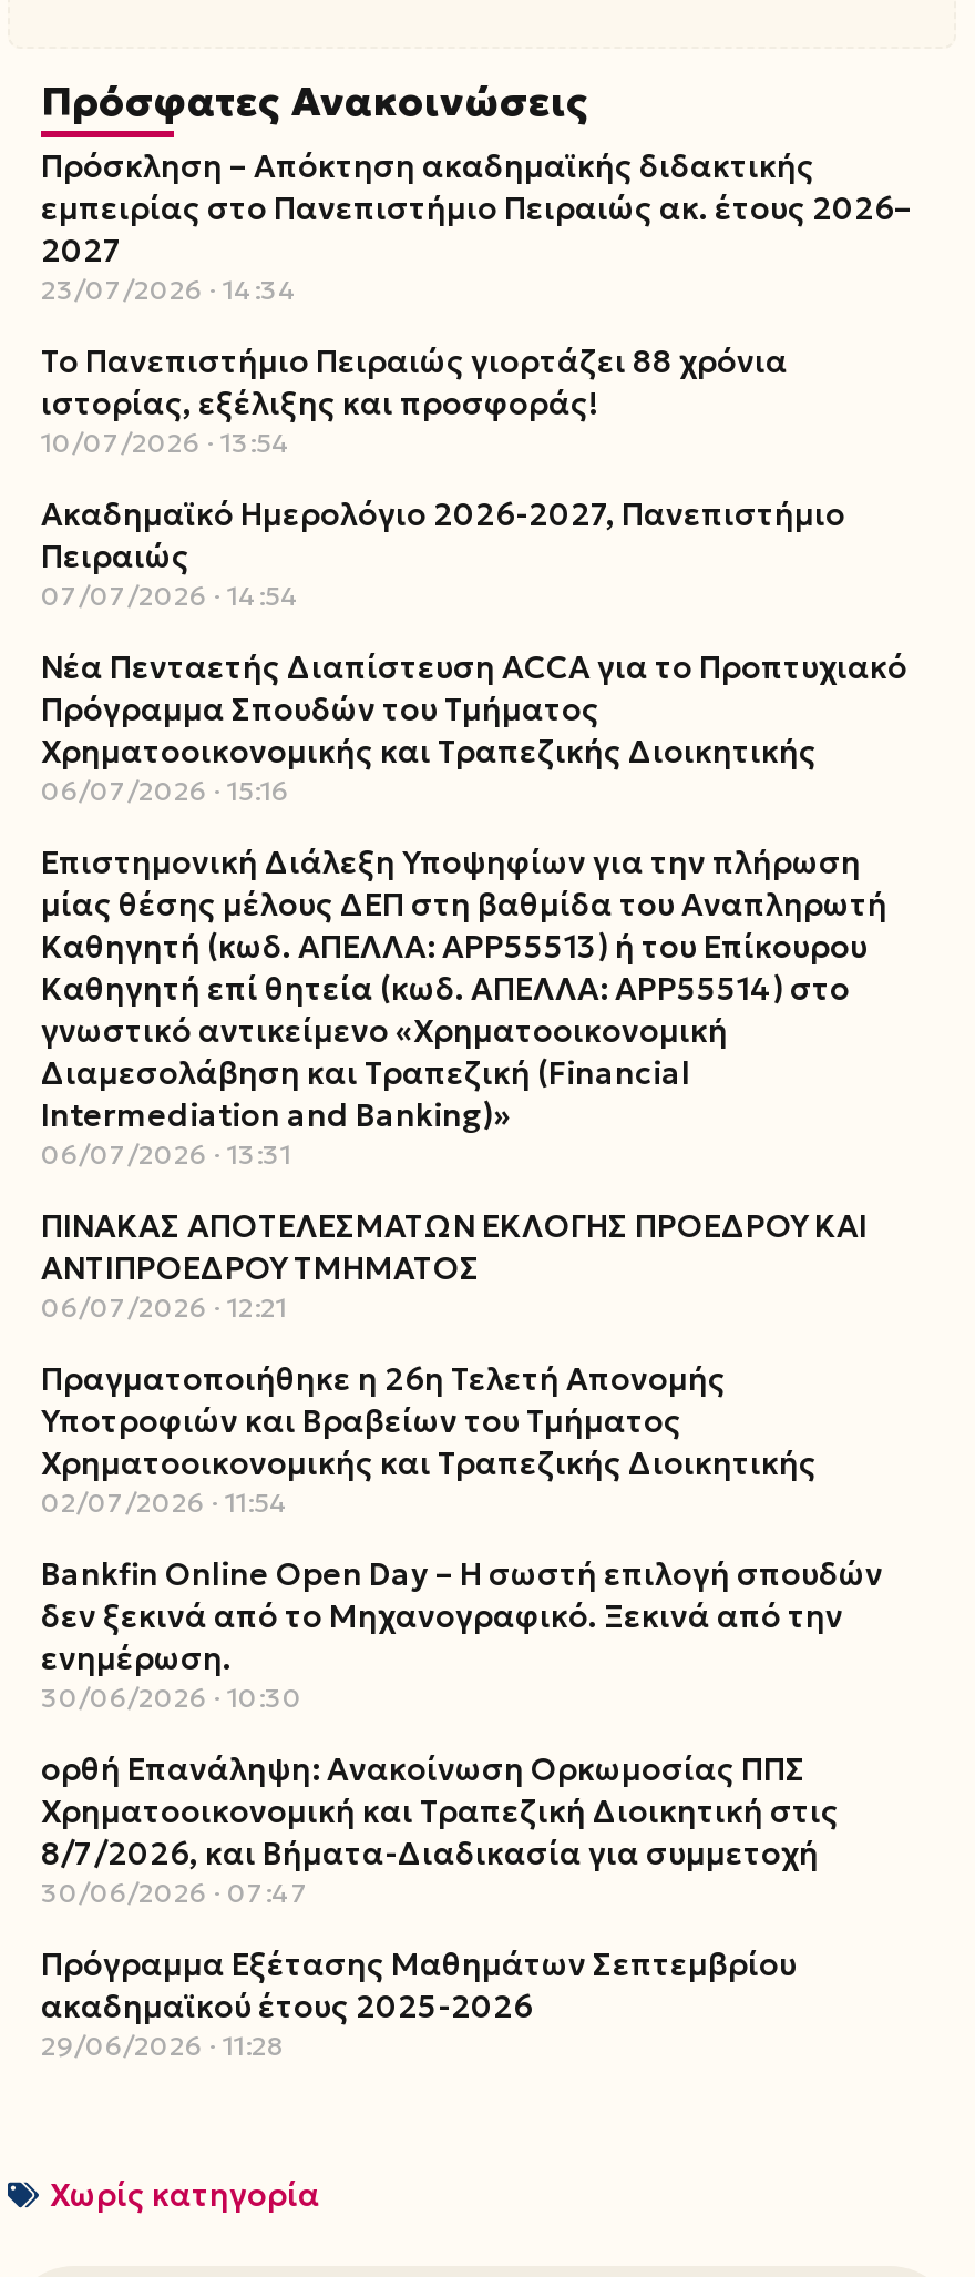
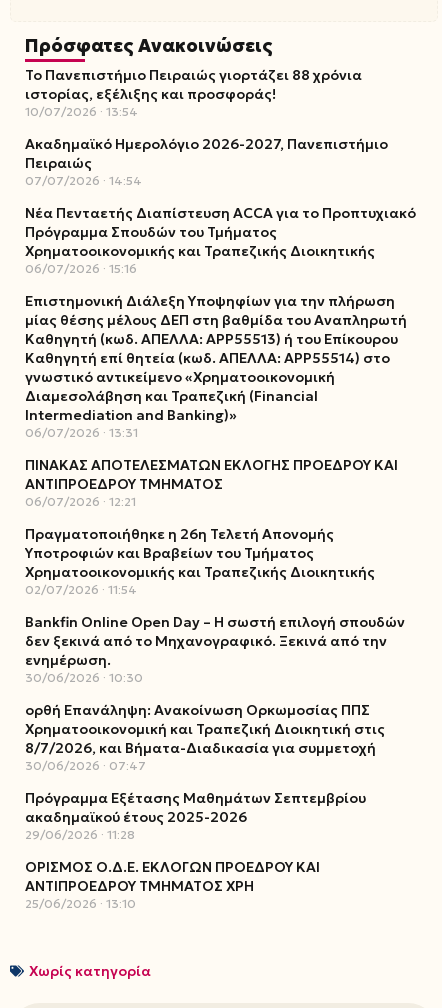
- Πρόσκληση – Απόκτηση ακαδημαϊκής διδακτικής
- εμπειρίας στο Πανεπιστήμιο Πειραιώς ακ. έτους 2026–
- 2027
- 23/07/2026 14:34

moved up: Το Πανεπιστήμιο Πειραιώς γιορτάζει 88 χρόνια | ιστορίας, εξέλιξης και προσφοράς! | 10/07/2026 13:54 | ... | ακαδημαϊκού έτους 2025-2026 | 29/06/2026 11:28

+ ΟΡΙΣΜΟΣ Ο.Δ.Ε. ΕΚΛΟΓΩΝ ΠΡΟΕΔΡΟΥ ΚΑΙ
+ ΑΝΤΙΠΡΟΕΔΡΟΥ ΤΜΗΜΑΤΟΣ ΧΡΗ
+ 25/06/2026 13:10
